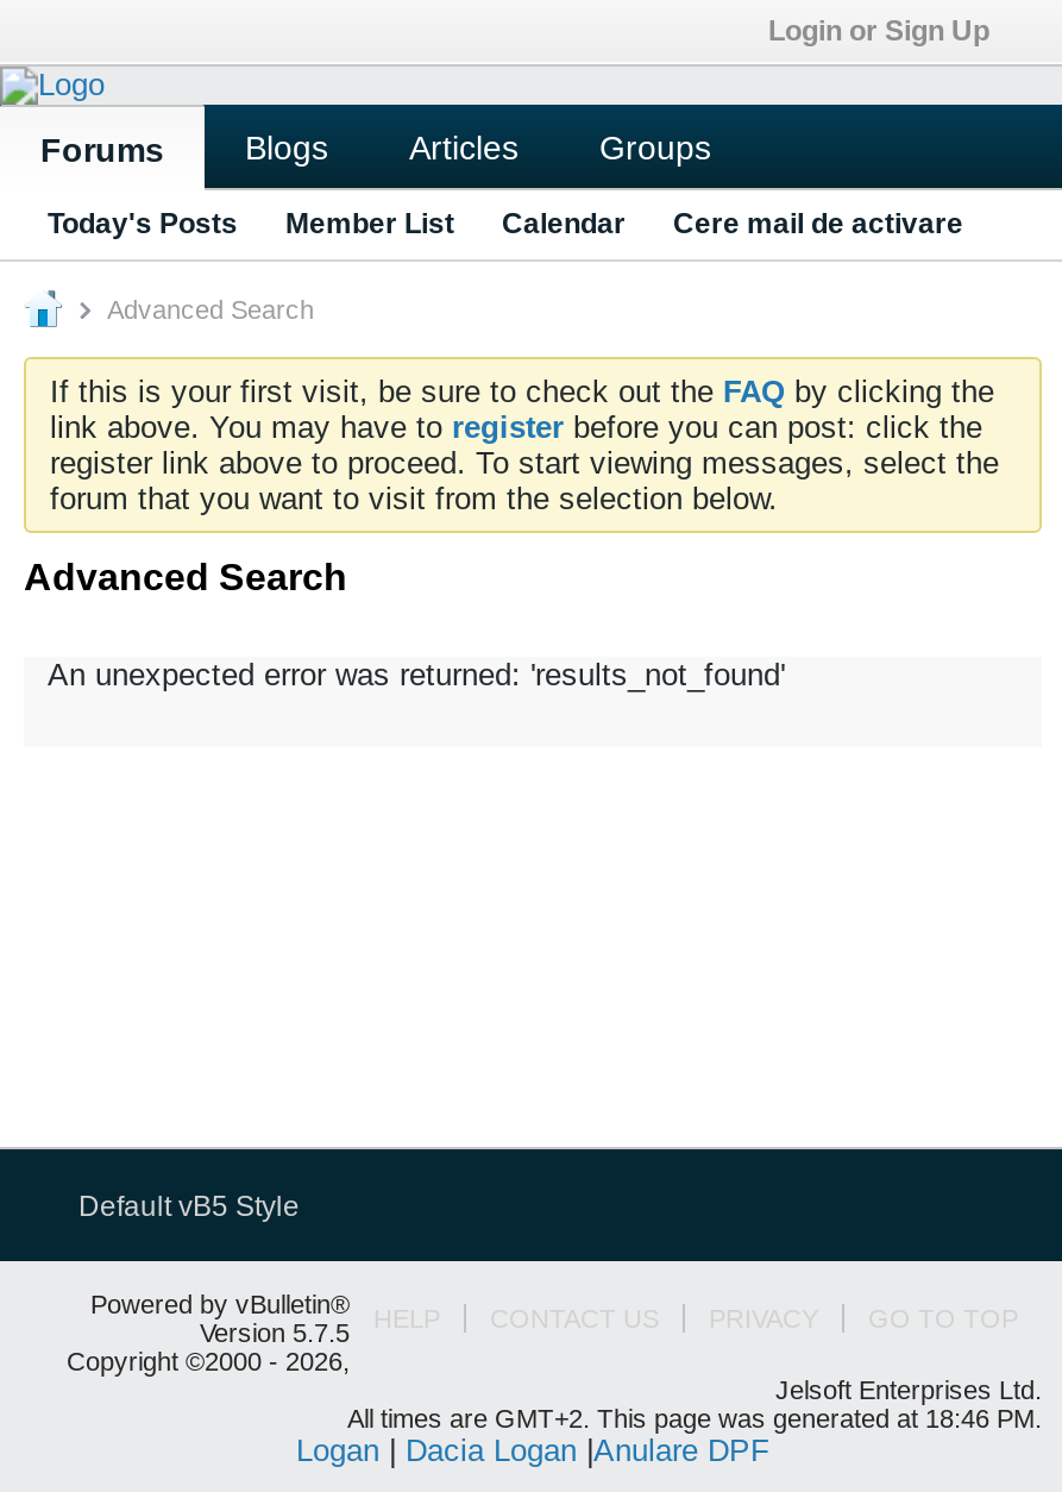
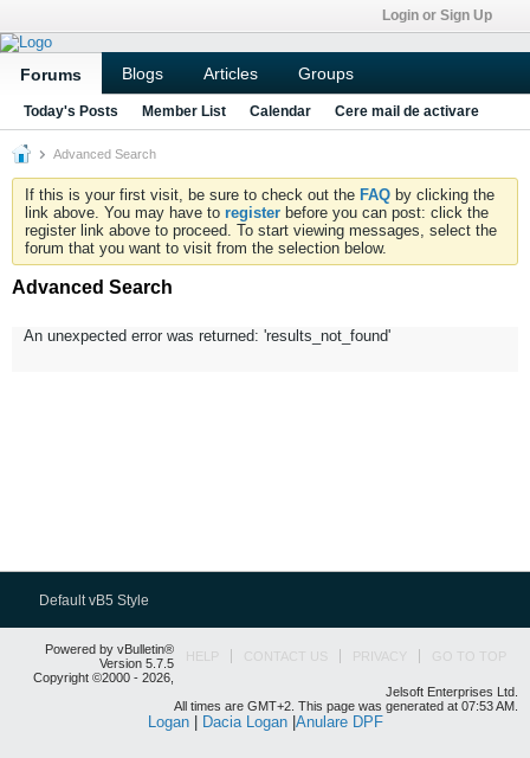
- All times are GMT+2. This page was generated at 18:46 PM.
+ All times are GMT+2. This page was generated at 07:53 AM.
